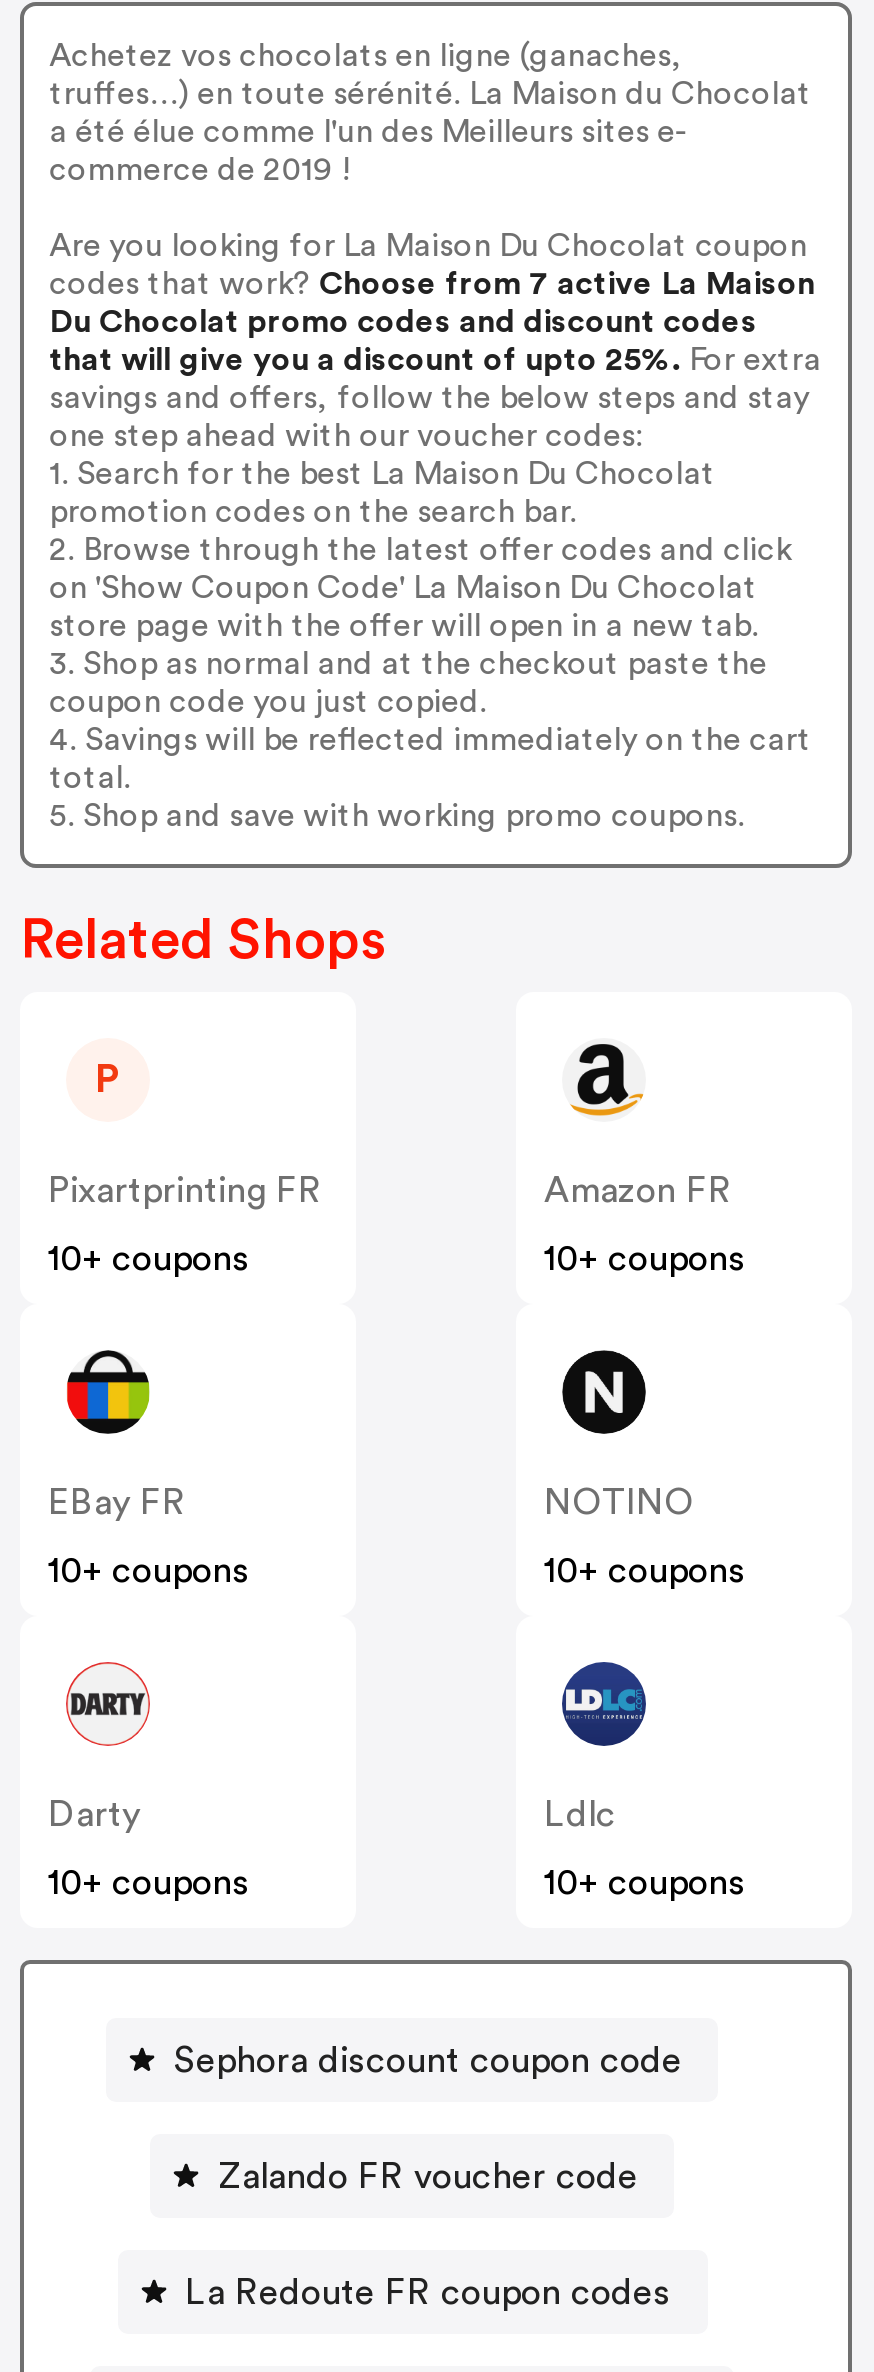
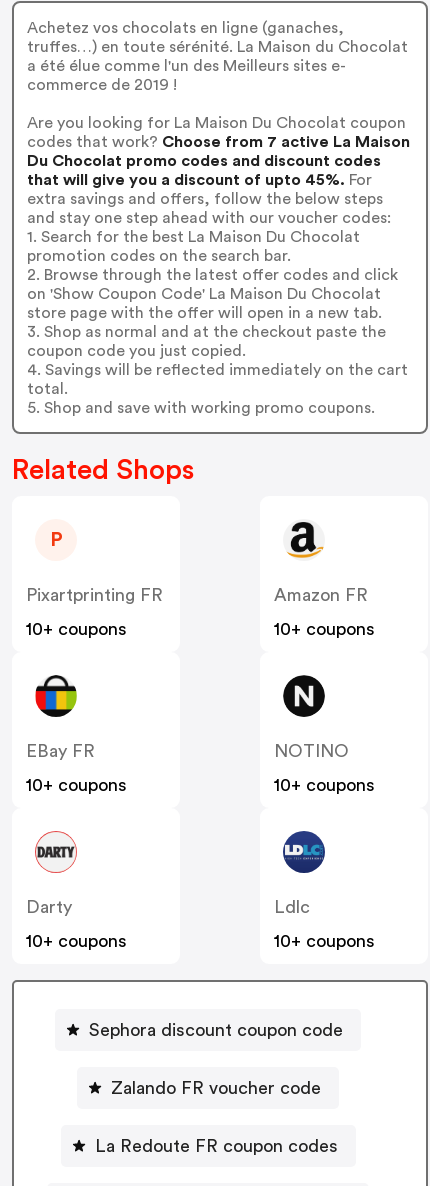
- that will give you a discount of upto 25%. For extra
- savings and offers, follow the below steps and stay
- one step ahead with our voucher codes:
+ that will give you a discount of upto 45%. For
+ extra savings and offers, follow the below steps
+ and stay one step ahead with our voucher codes:
